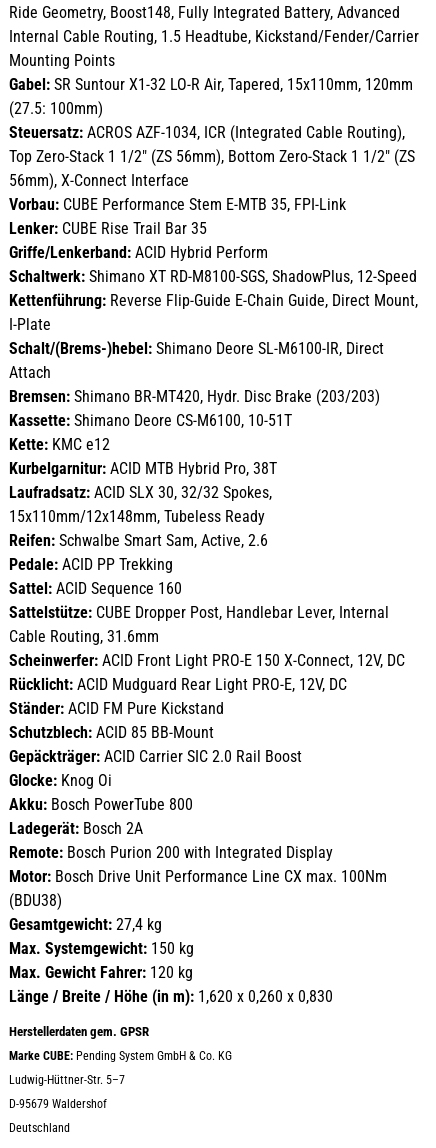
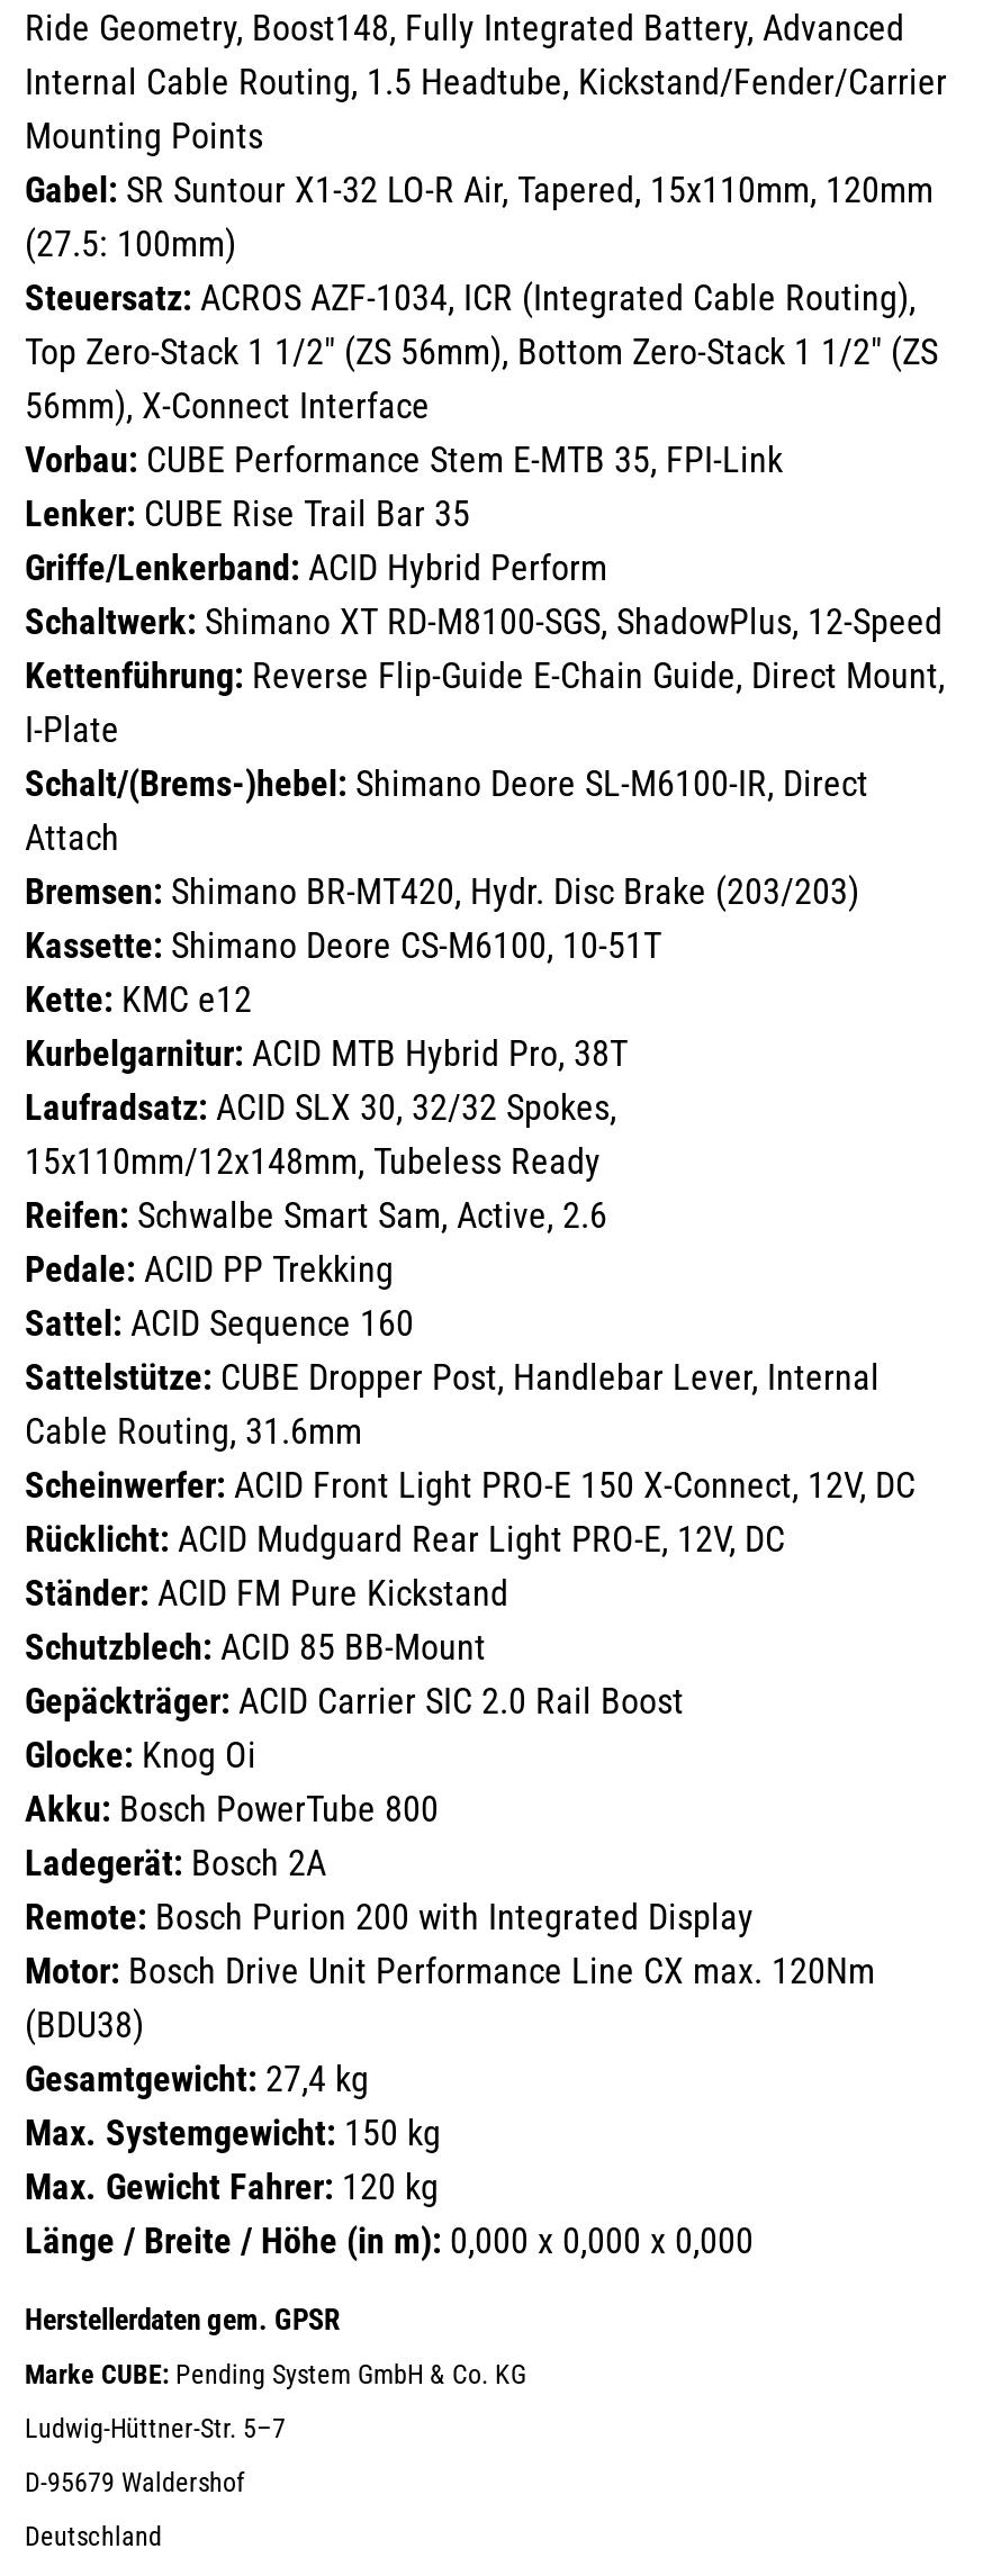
- Motor: Bosch Drive Unit Performance Line CX max. 100Nm
+ Motor: Bosch Drive Unit Performance Line CX max. 120Nm

- Länge / Breite / Höhe (in m): 1,620 x 0,260 x 0,830
+ Länge / Breite / Höhe (in m): 0,000 x 0,000 x 0,000
